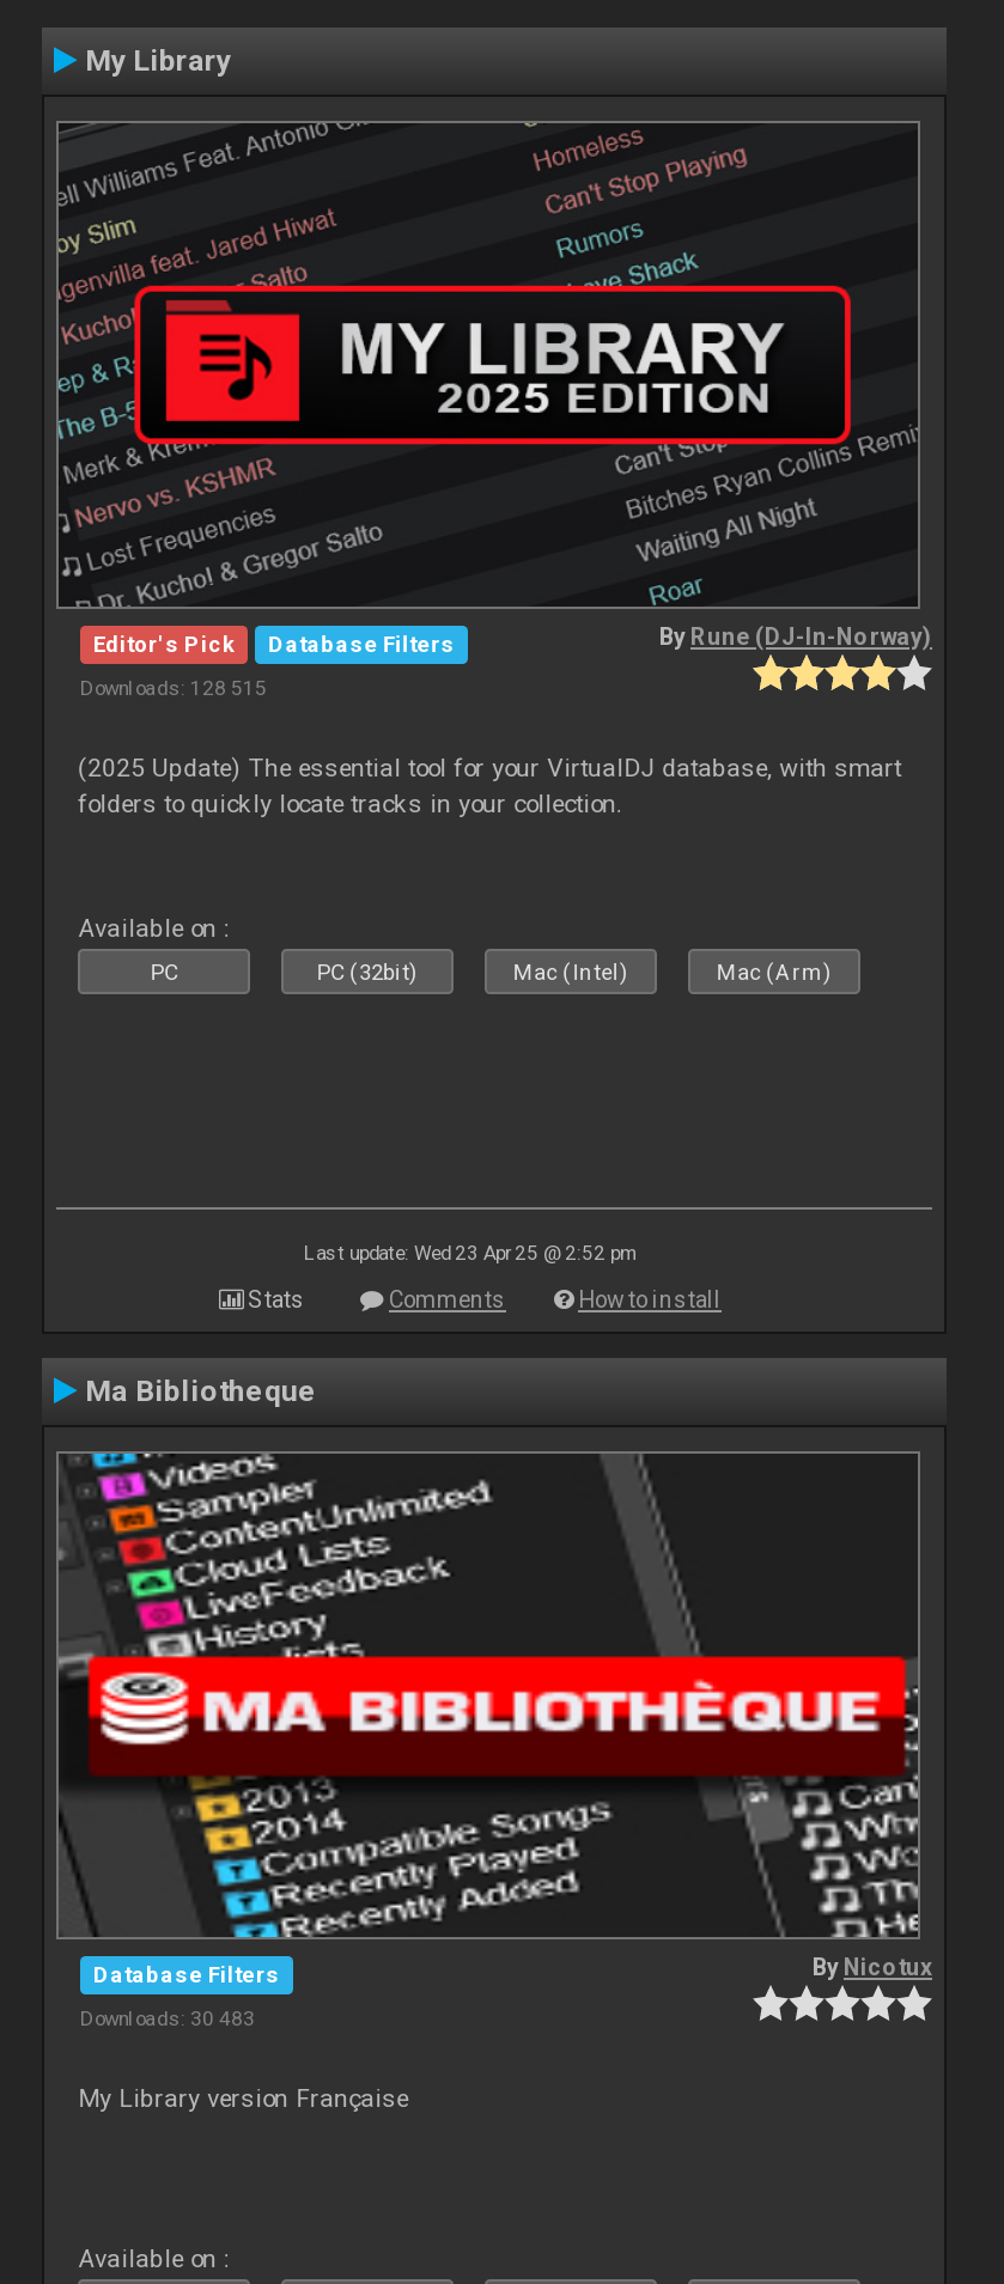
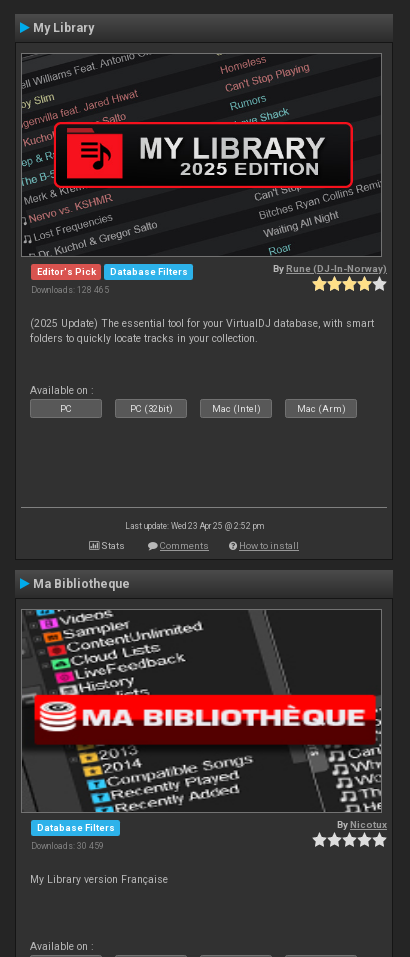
- Downloads: 128 515
+ Downloads: 128 465

- Downloads: 30 483
+ Downloads: 30 459
